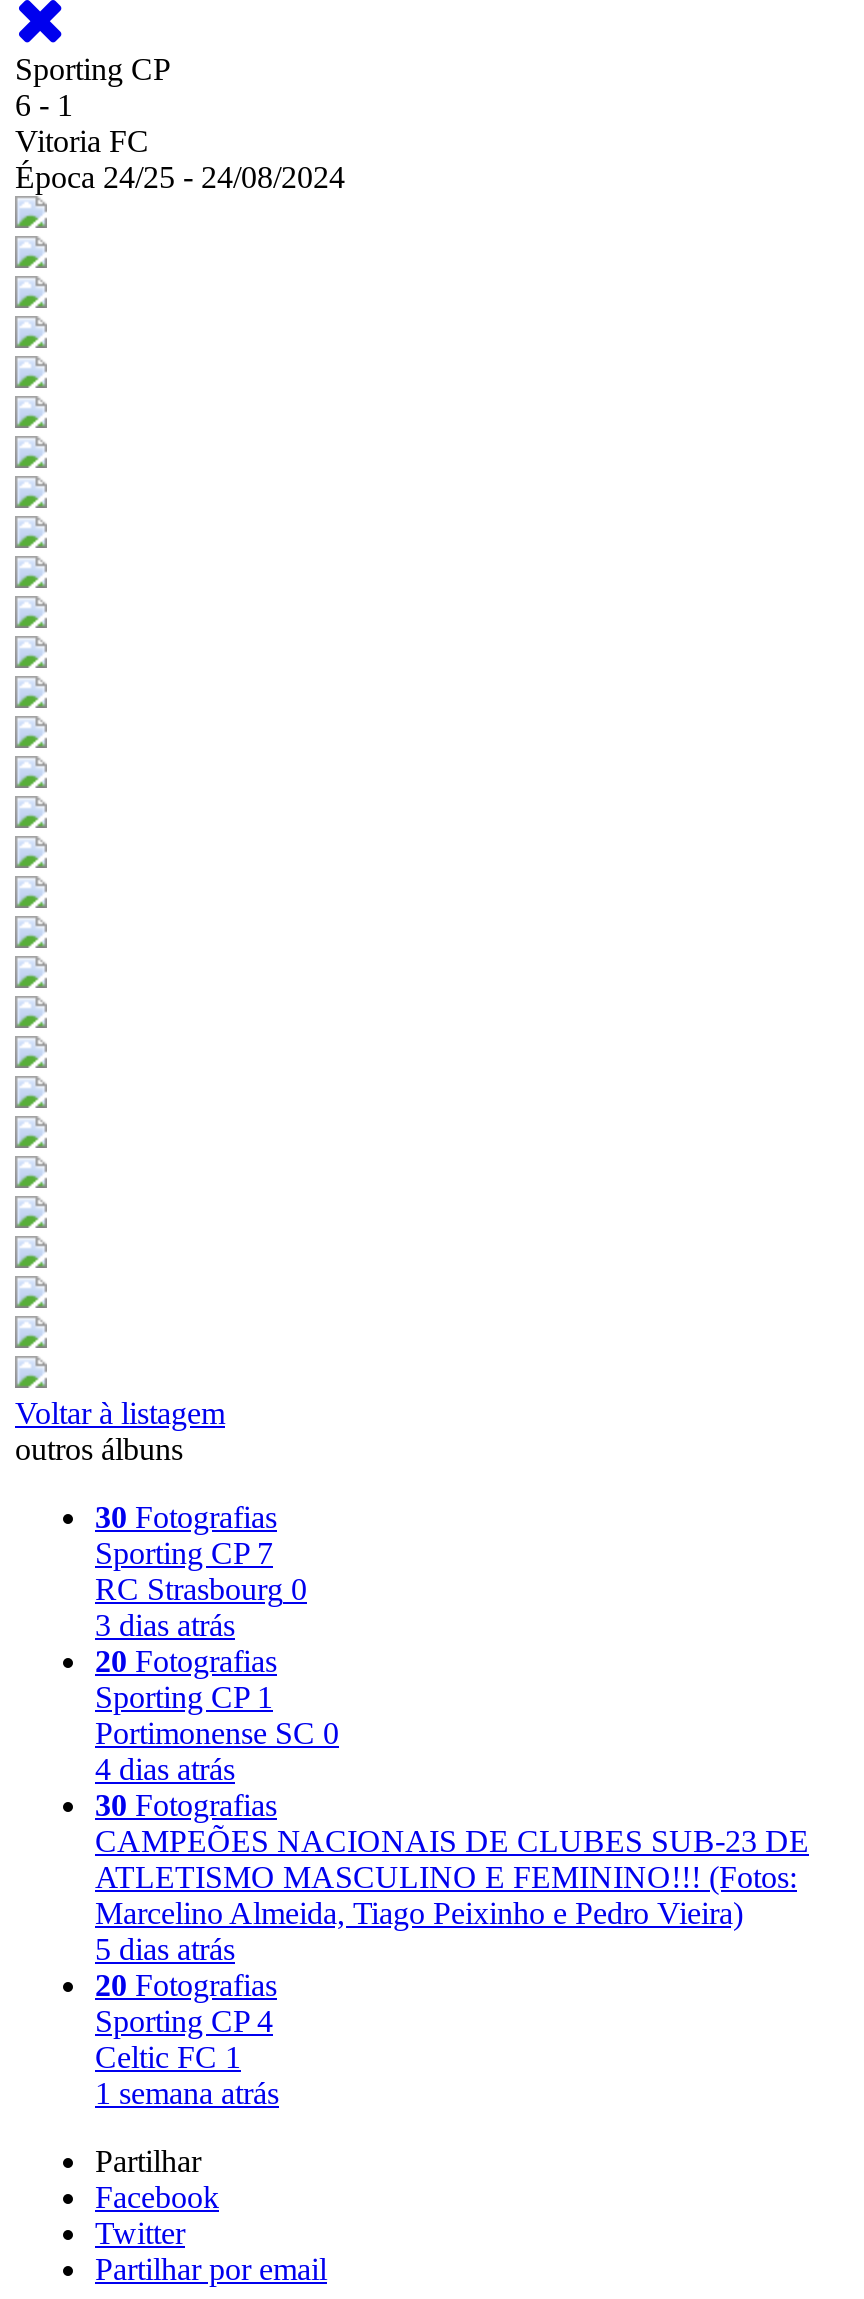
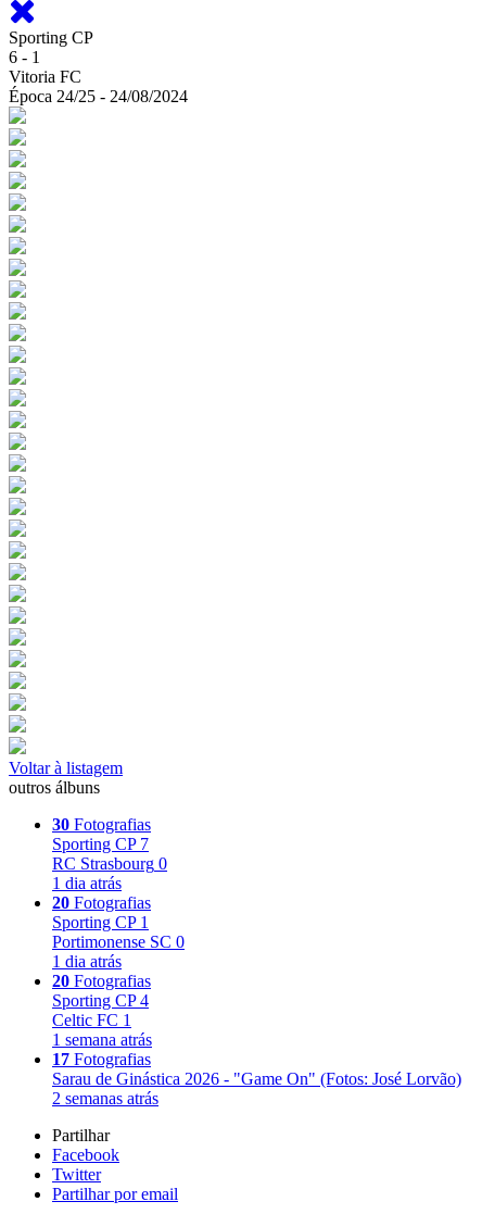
- 3 dias atrás
+ 1 dia atrás

- 4 dias atrás
- 30 Fotografias
- CAMPEÕES NACIONAIS DE CLUBES SUB-23 DE
- ATLETISMO MASCULINO E FEMININO!!! (Fotos:
- Marcelino Almeida, Tiago Peixinho e Pedro Vieira)
- 5 dias atrás
+ 1 dia atrás

moved up: 20 Fotografias | Sporting CP 4 | Celtic FC 1 | 1 semana atrás

+ 17 Fotografias
+ Sarau de Ginástica 2026 - "Game On" (Fotos: José Lorvão)
+ 2 semanas atrás
